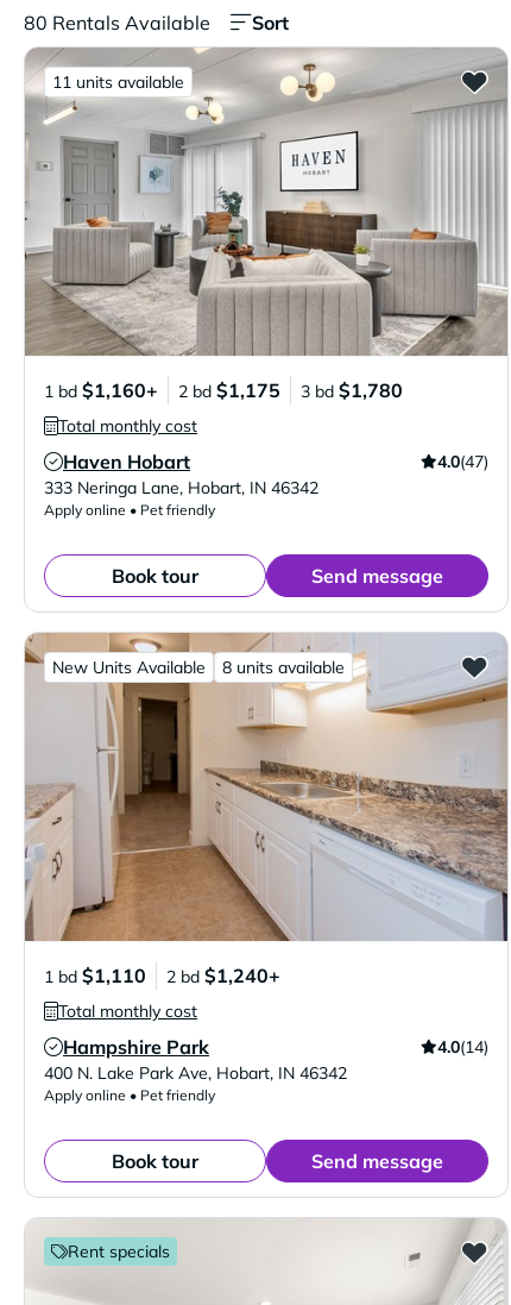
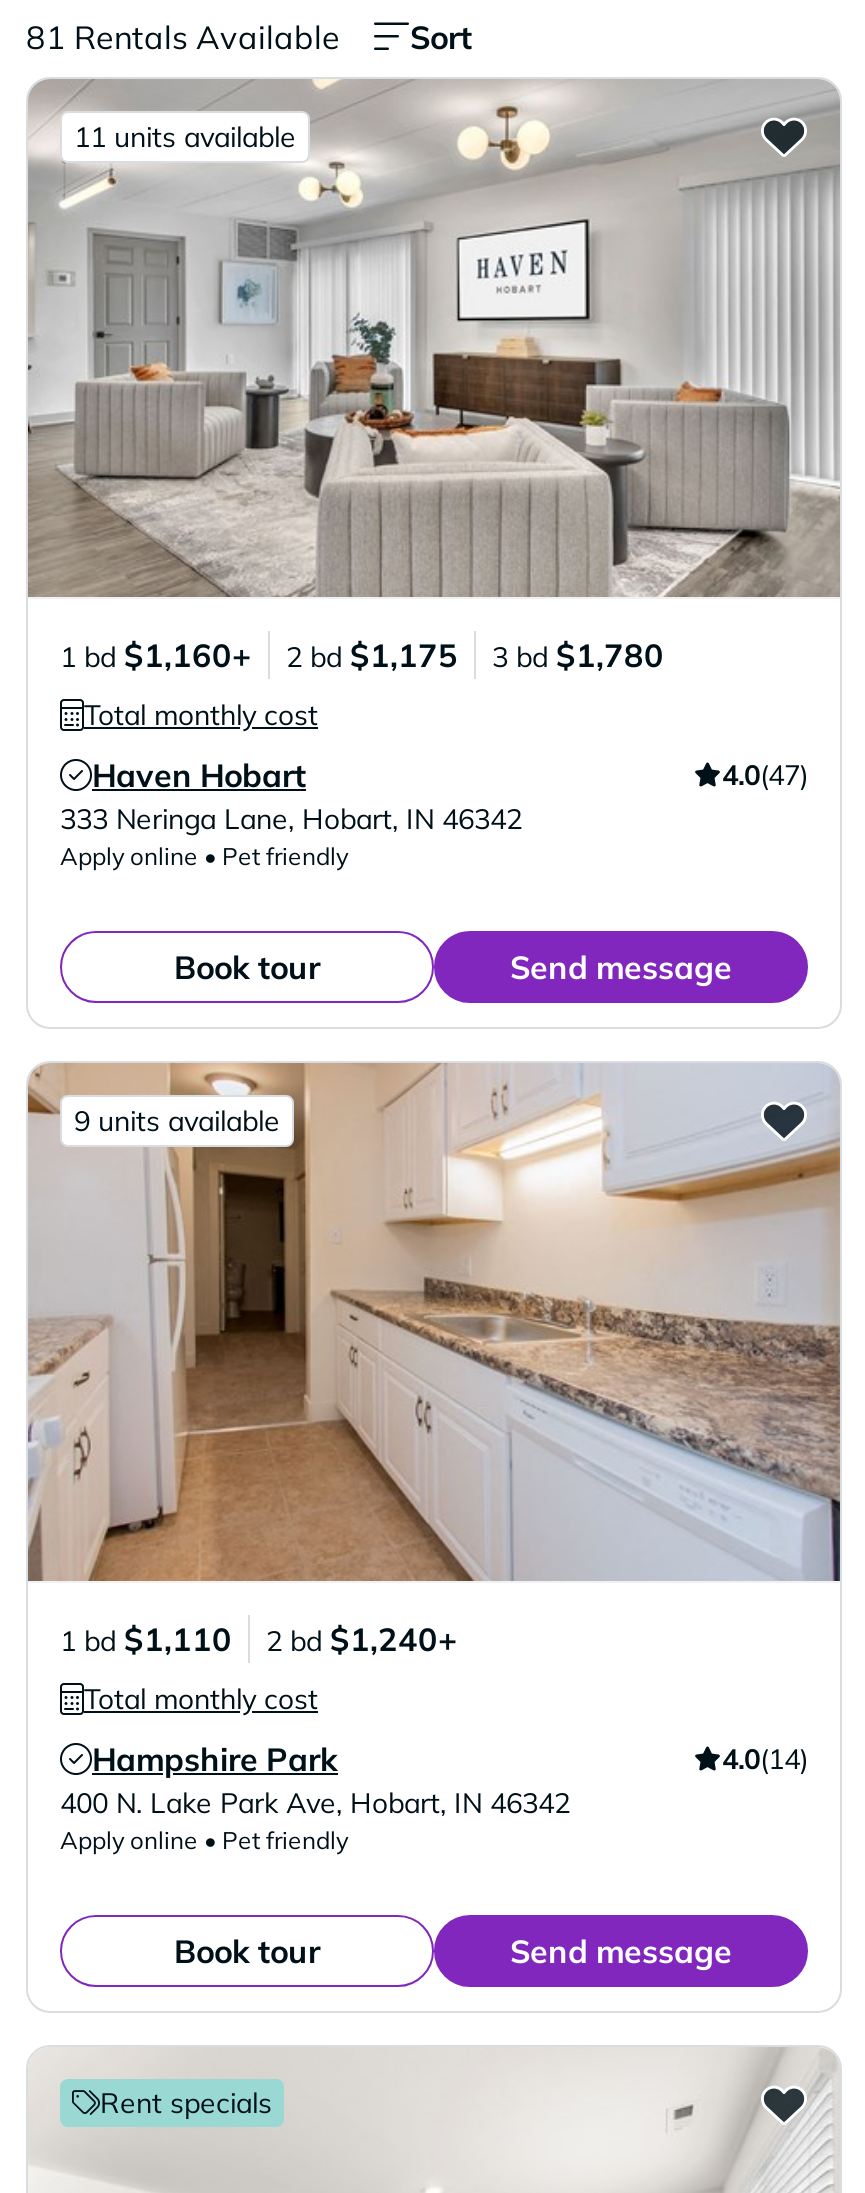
- 80 Rentals Available
+ 81 Rentals Available

- New Units Available
- 8 units available
+ 9 units available
